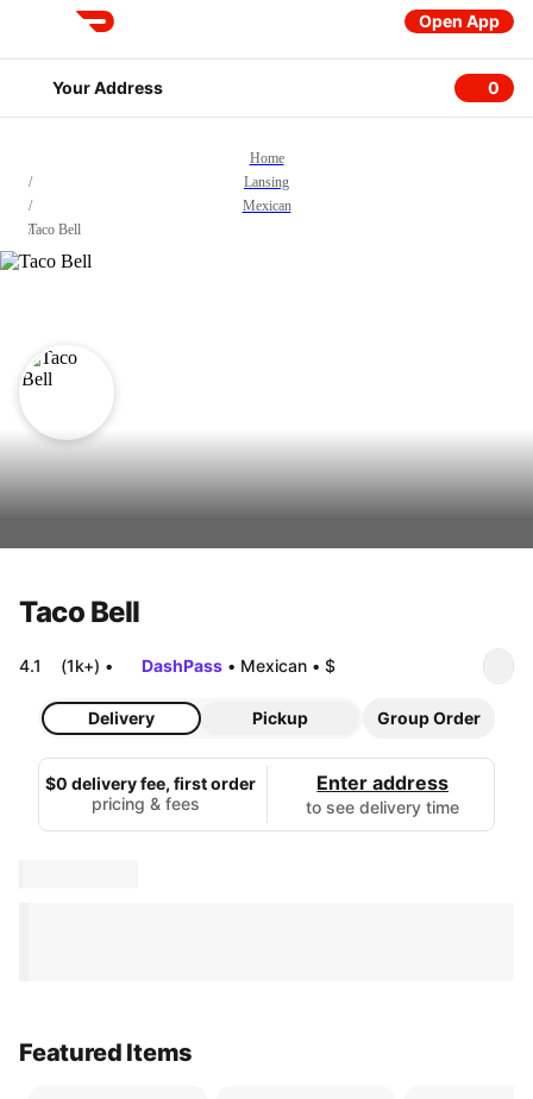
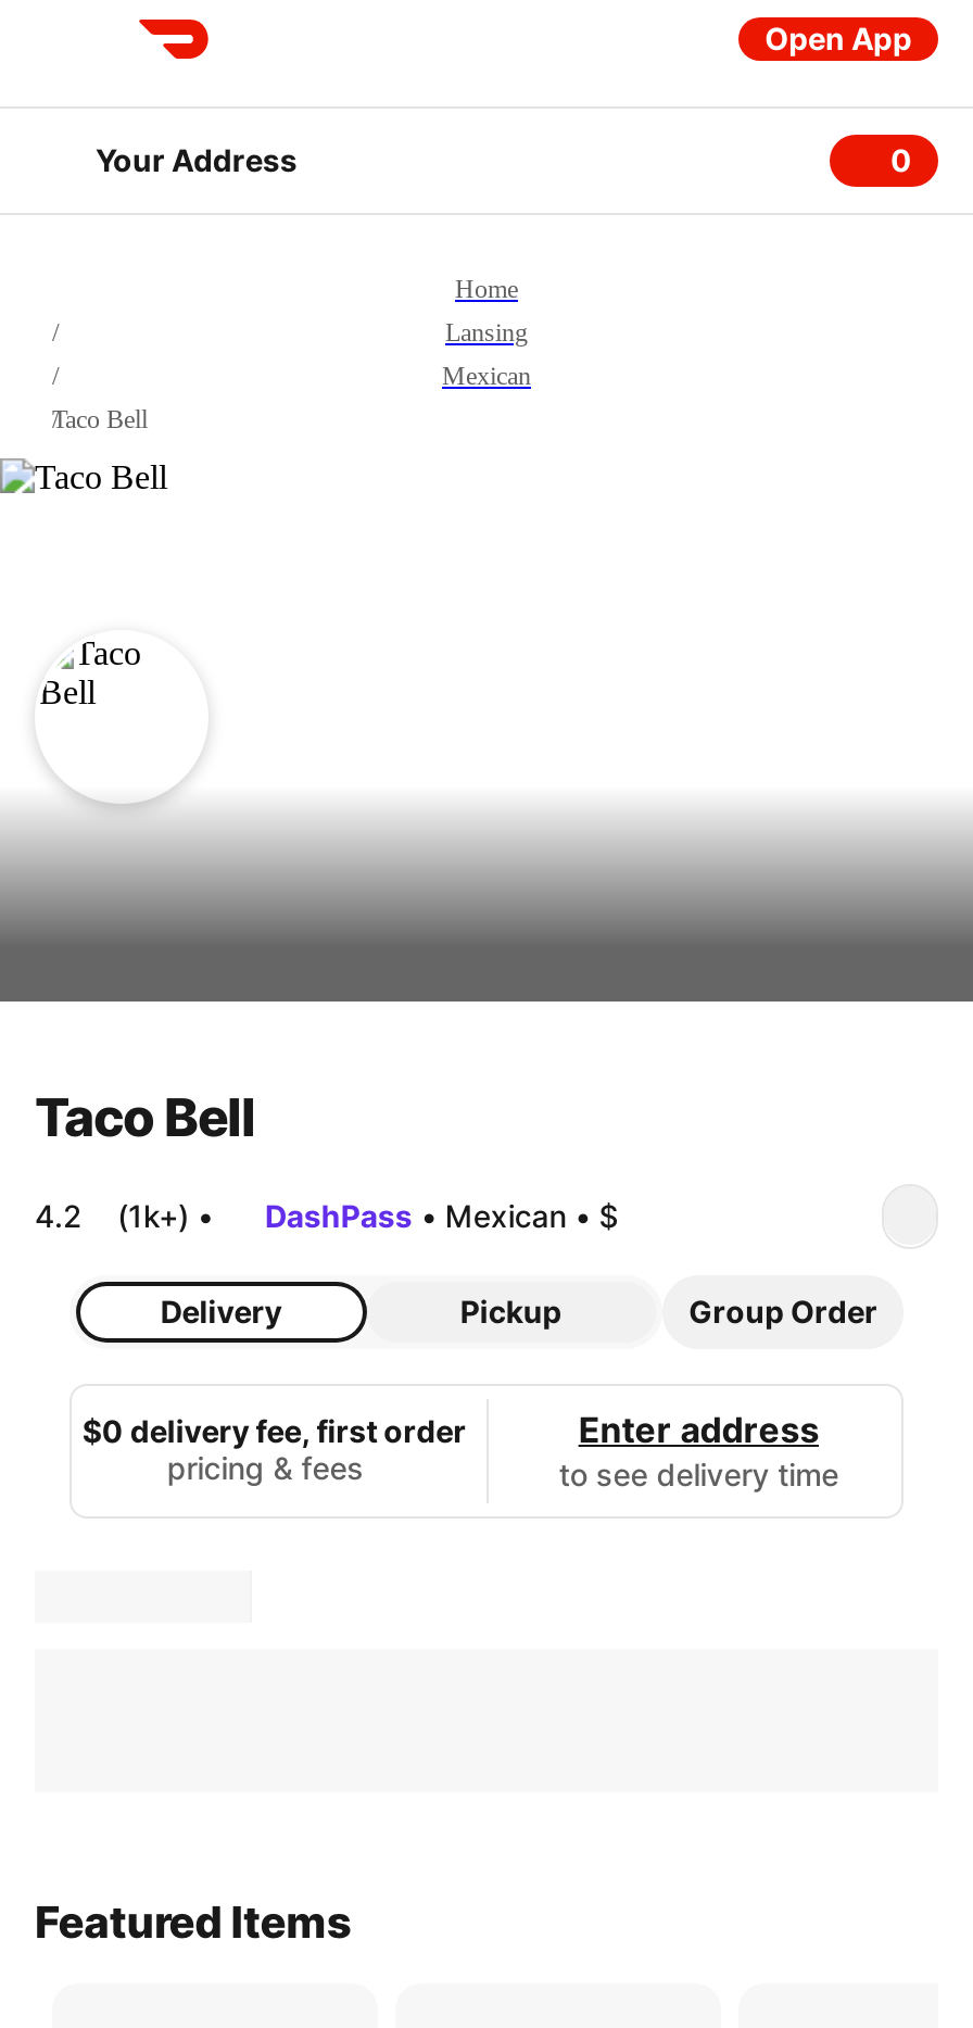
- 4.1 (1k+) • DashPass • Mexican • $
+ 4.2 (1k+) • DashPass • Mexican • $
